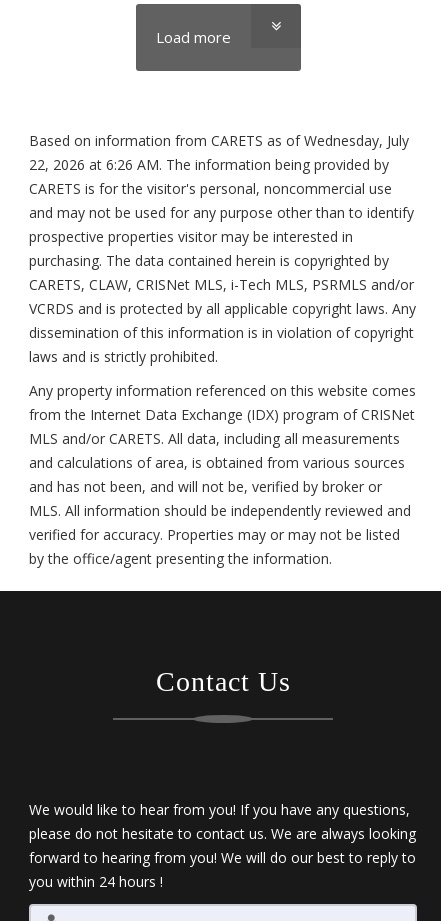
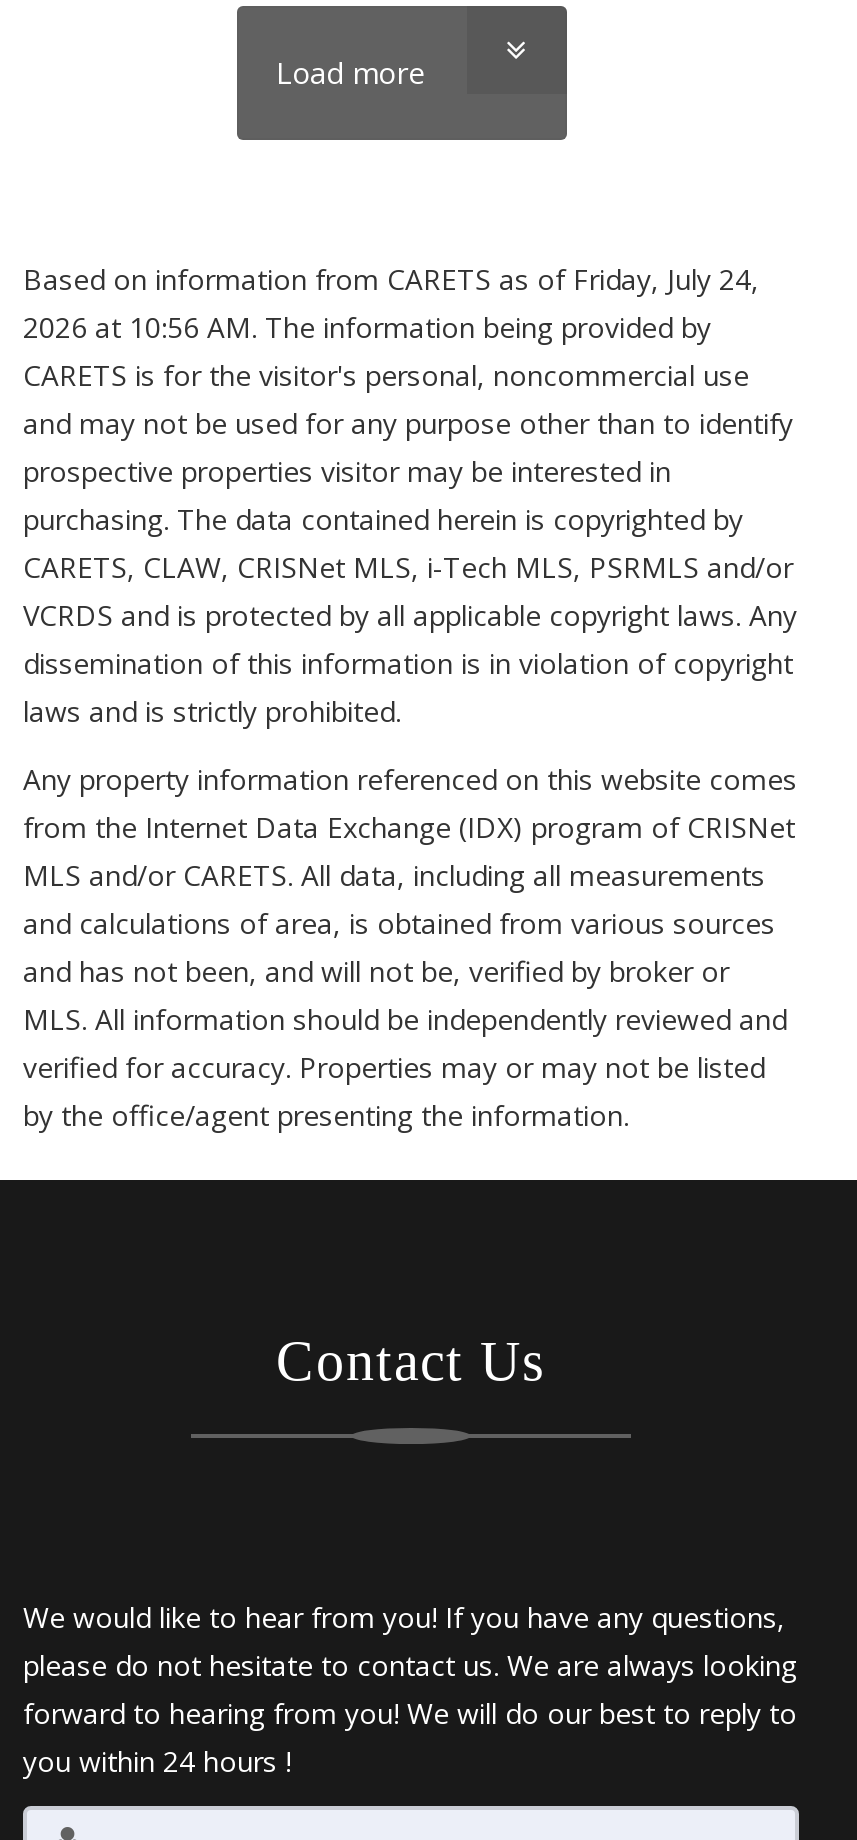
- Based on information from CARETS as of Wednesday, July
- 22, 2026 at 6:26 AM. The information being provided by
+ Based on information from CARETS as of Friday, July 24,
+ 2026 at 10:56 AM. The information being provided by
